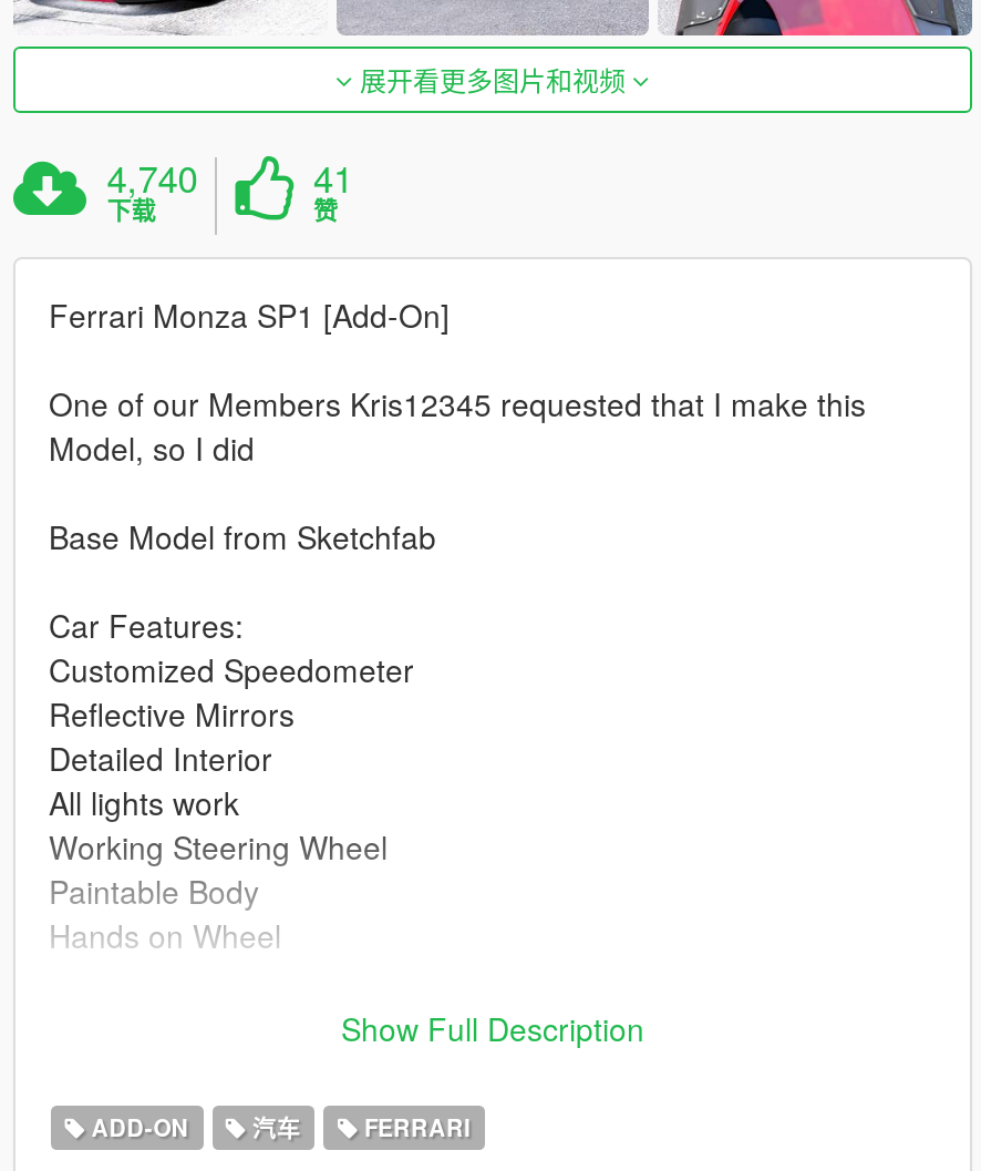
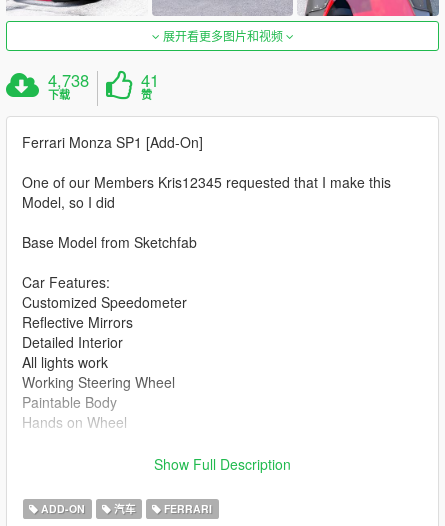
- 4,740
+ 4,738
